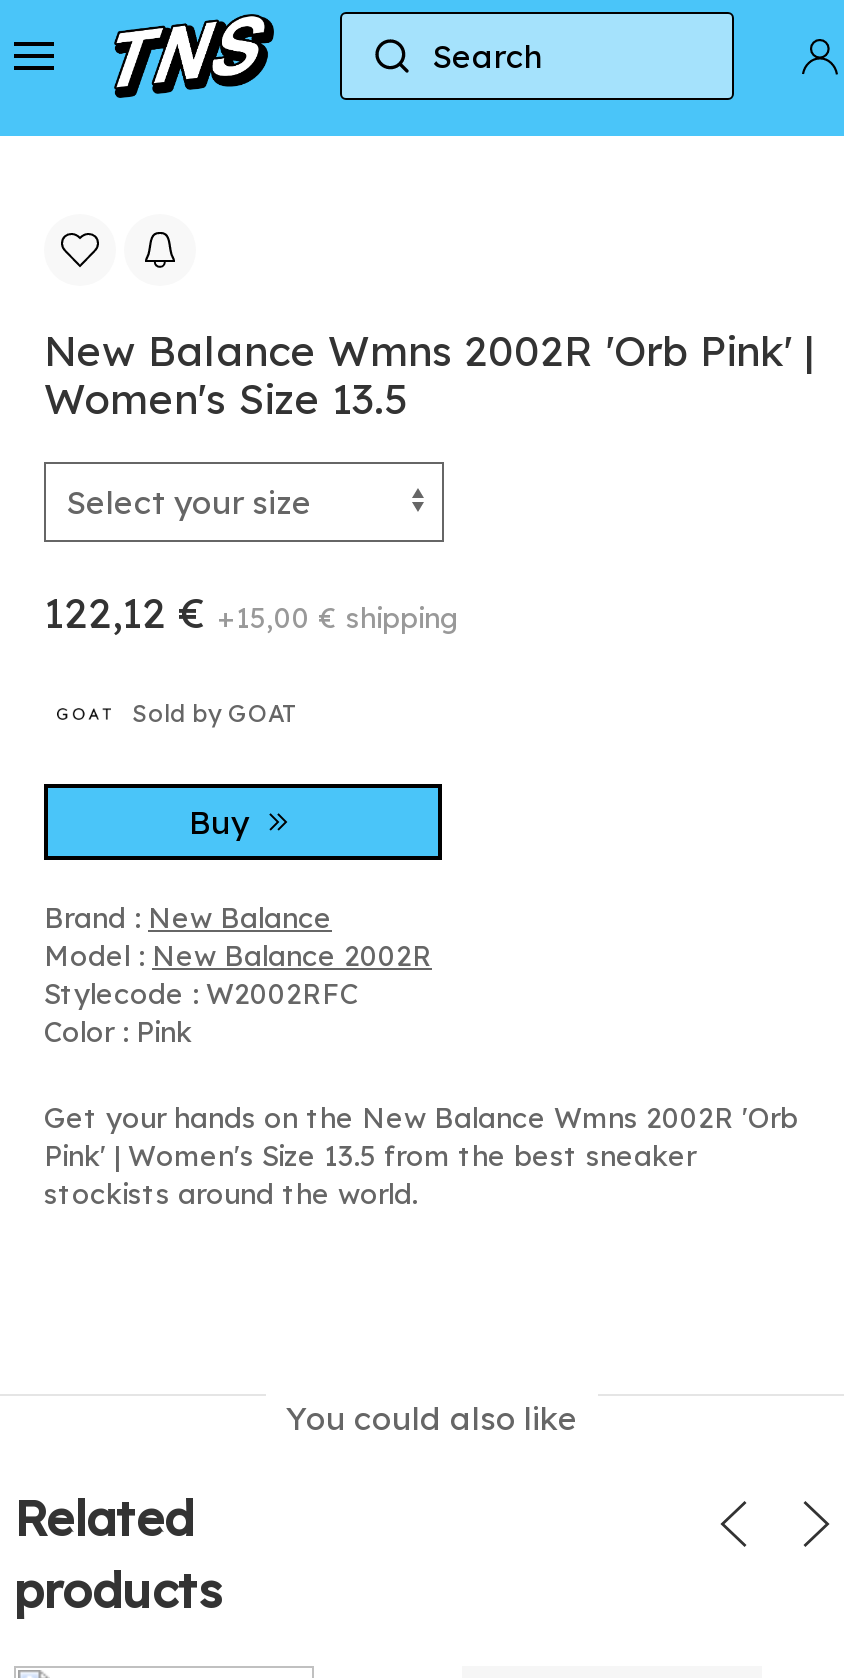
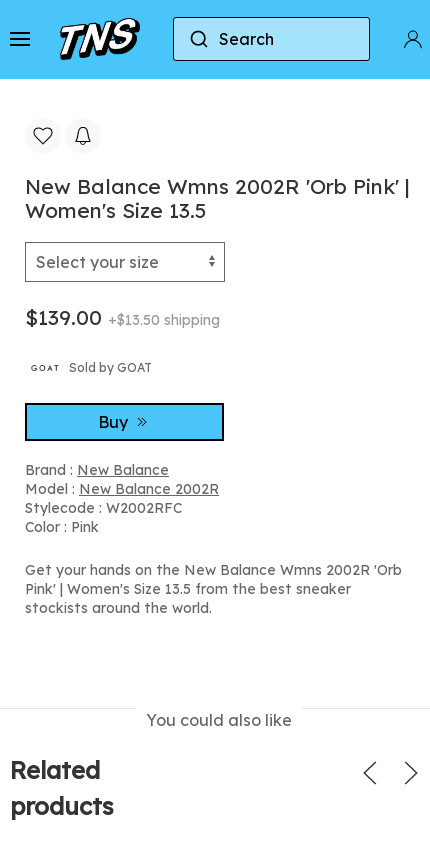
- 122,12 €+15,00 € shipping
+ $139.00 +$13.50 shipping
